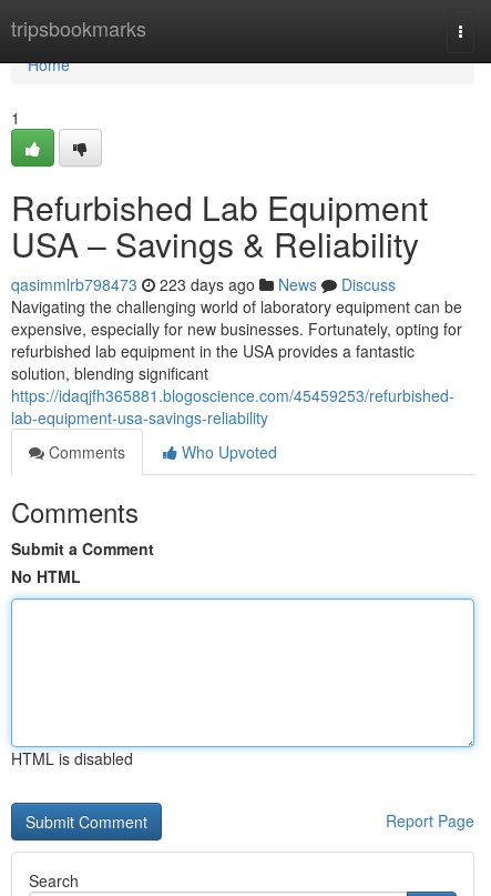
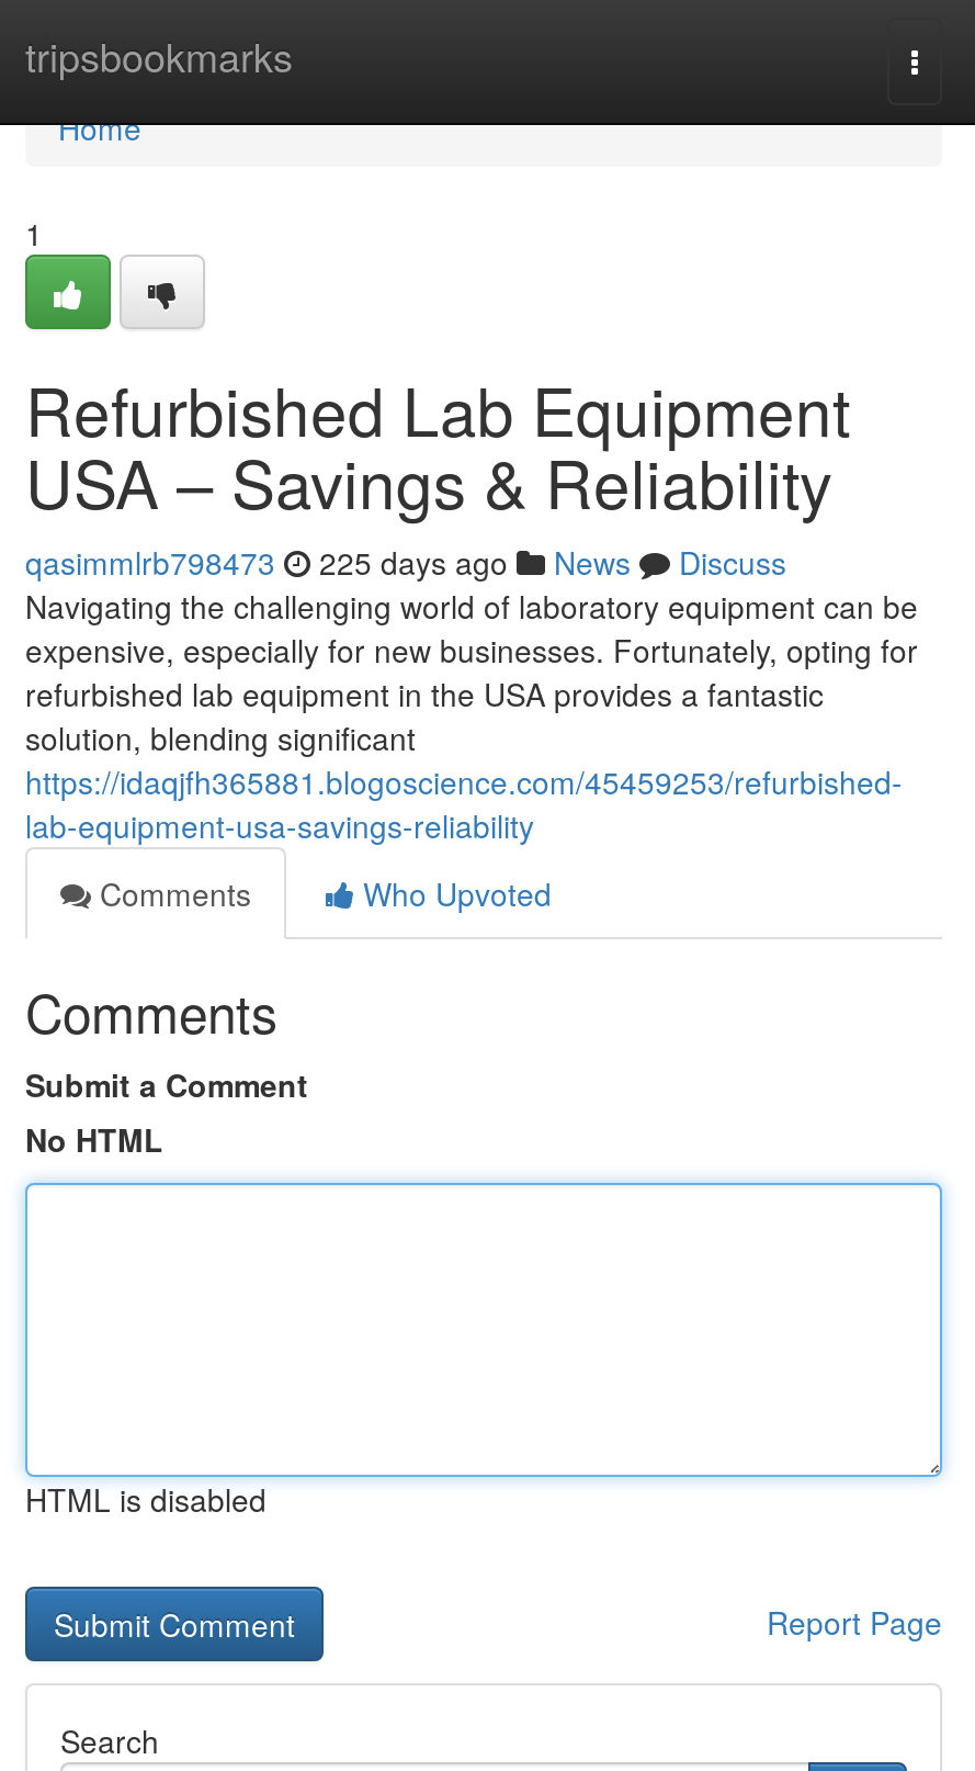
- qasimmlrb798473 223 days ago News Discuss
+ qasimmlrb798473 225 days ago News Discuss
